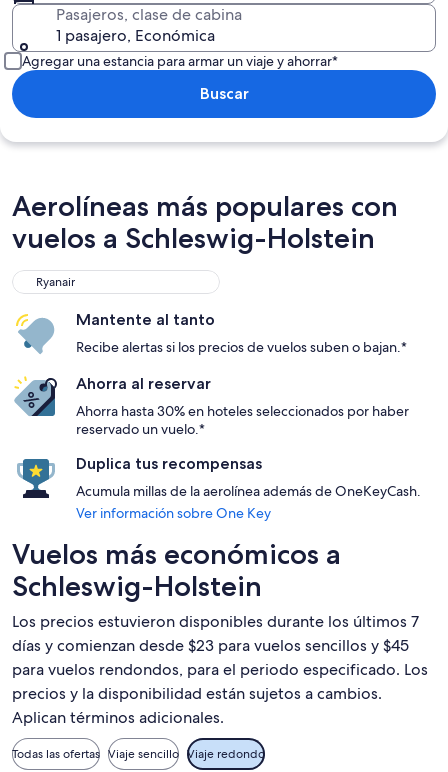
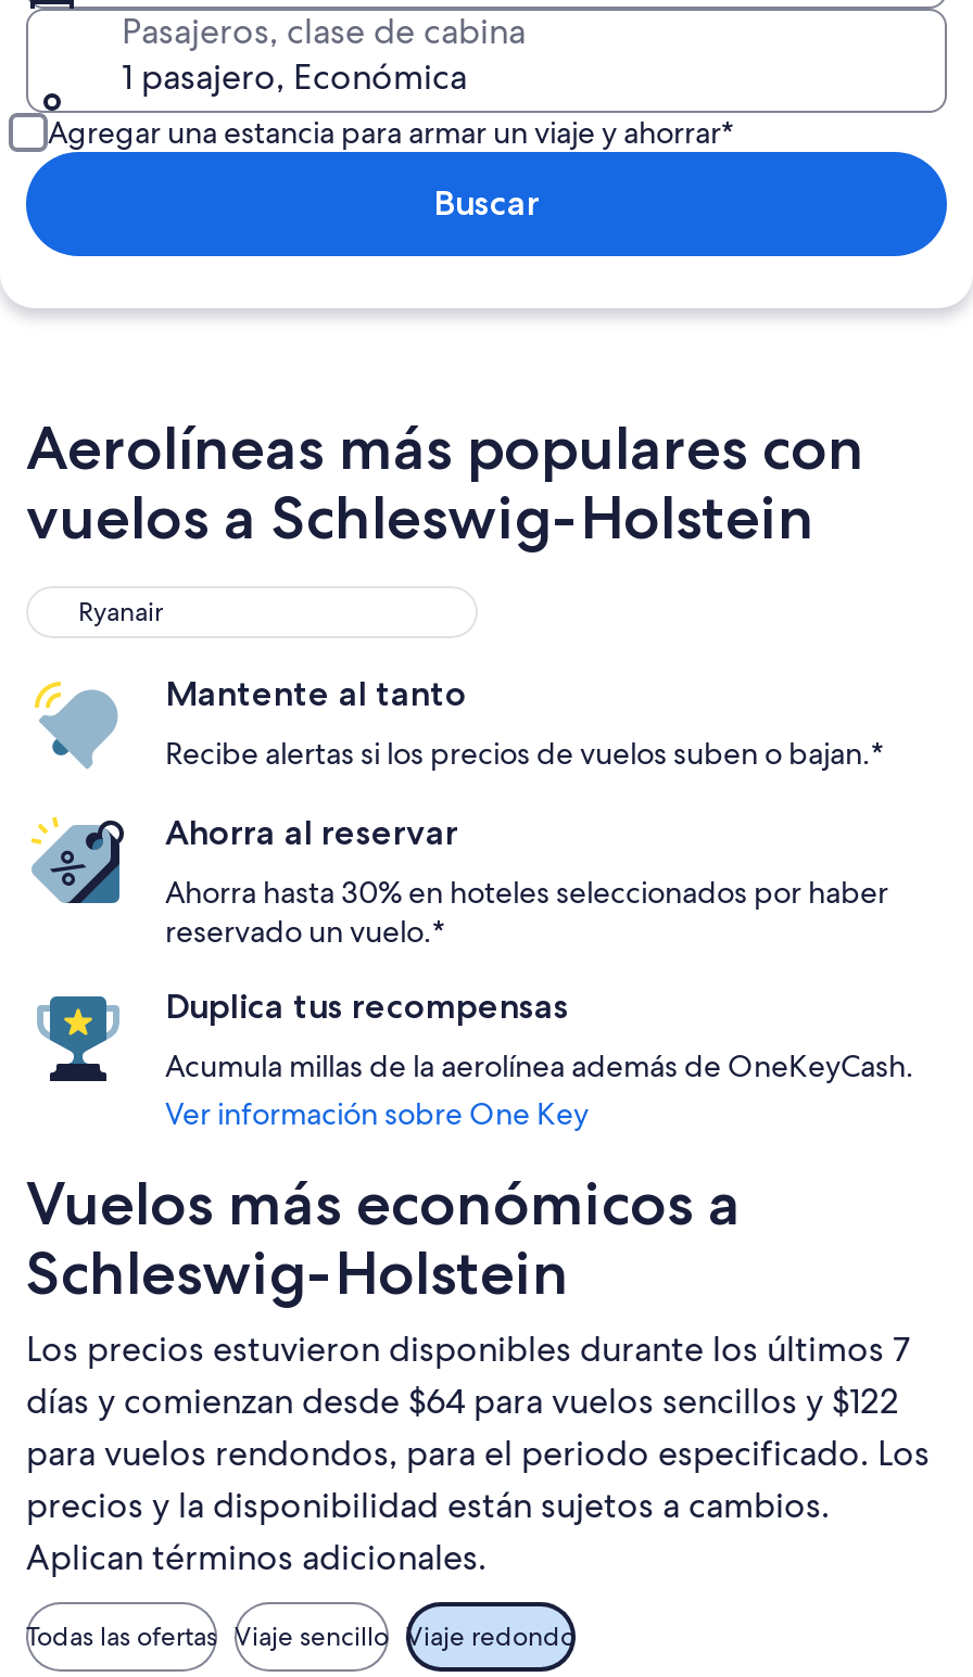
- días y comienzan desde $23 para vuelos sencillos y $45
+ días y comienzan desde $64 para vuelos sencillos y $122
